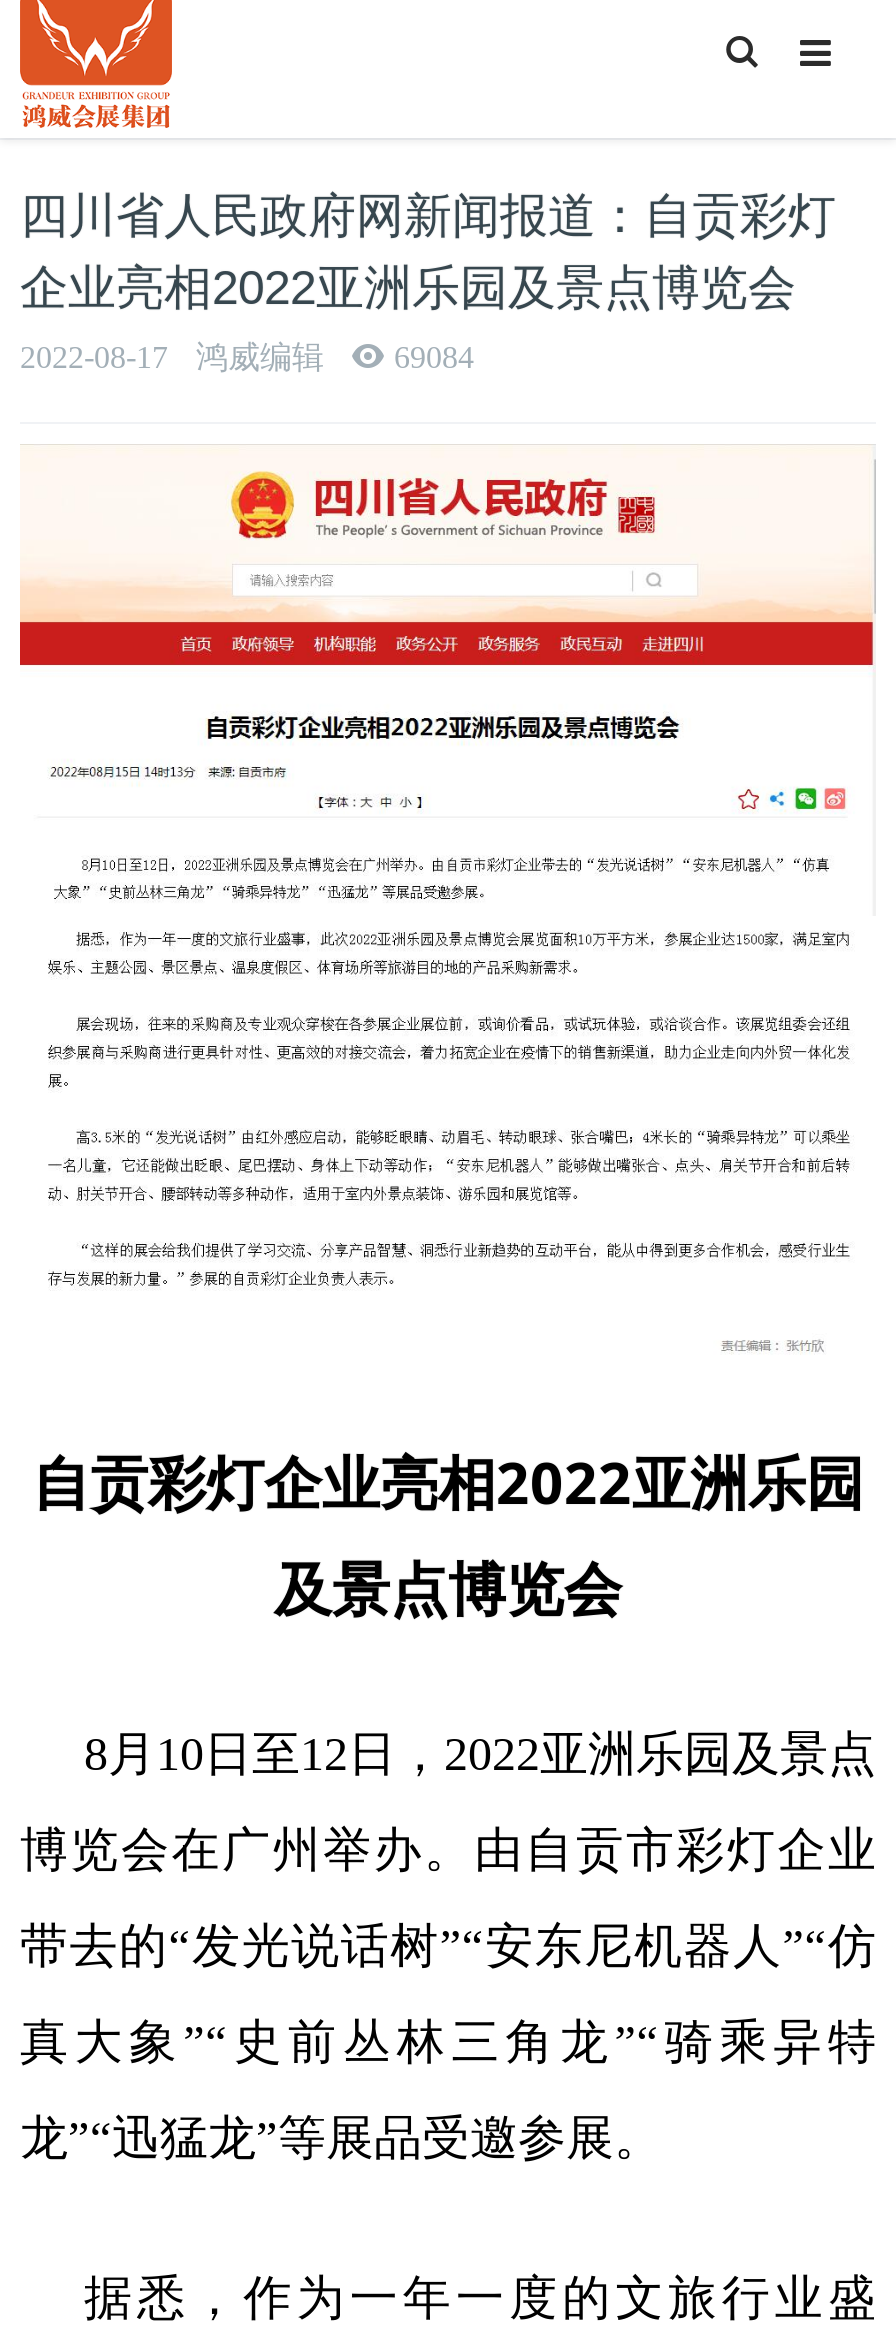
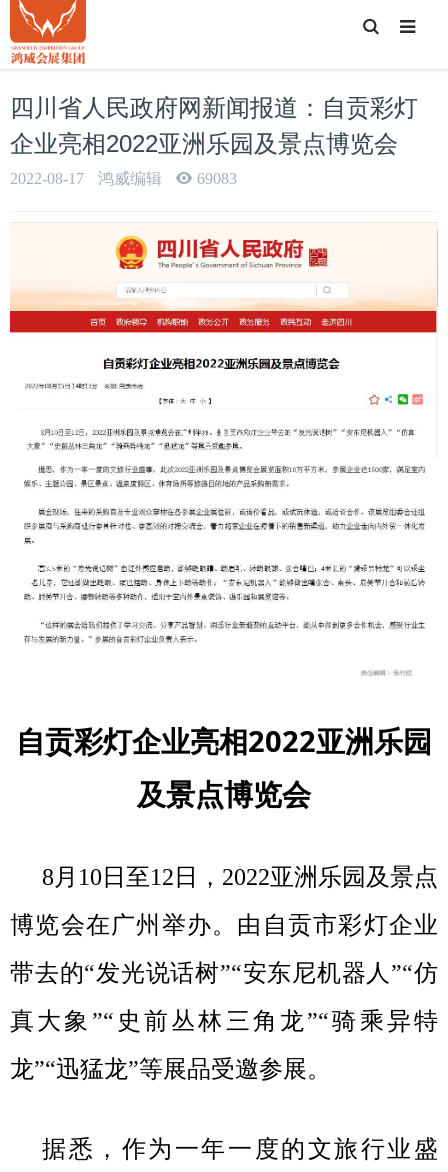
- 69084
+ 69083
